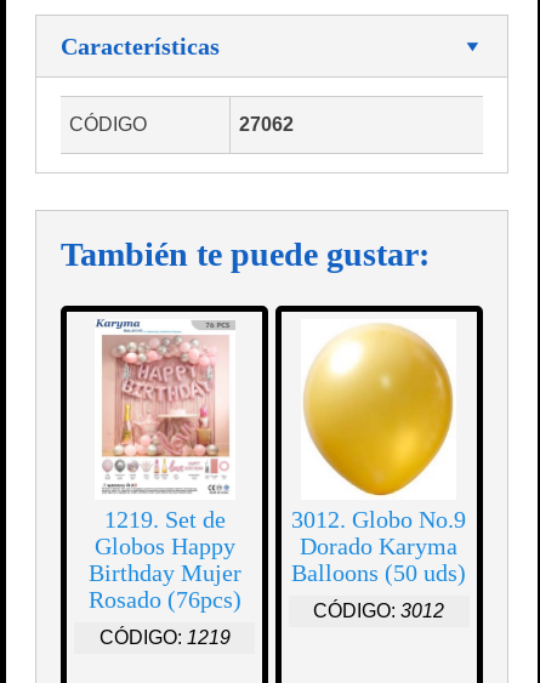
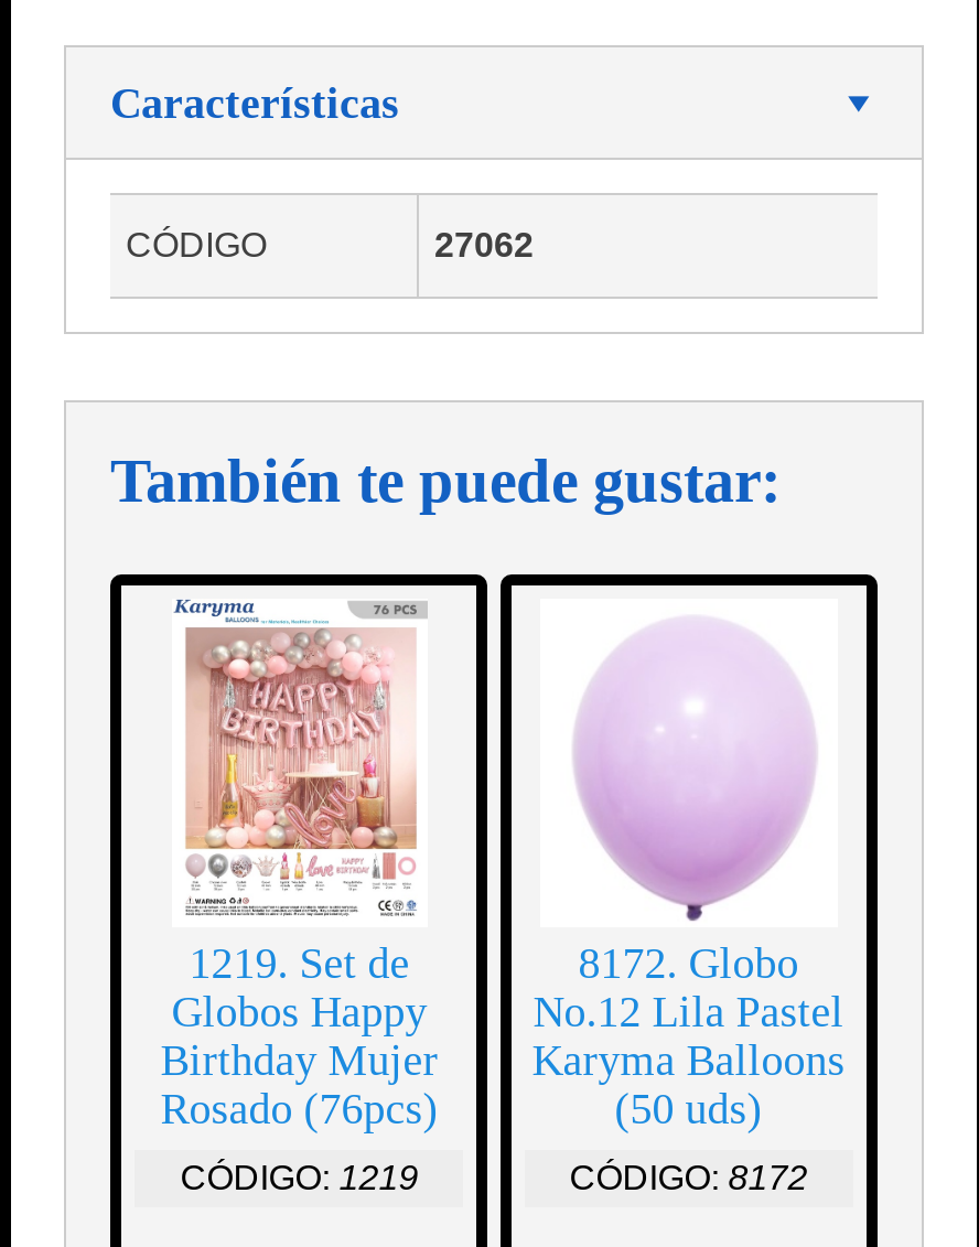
- [image]
- 3012. Globo No.9
- Dorado Karyma
- Balloons (50 uds)
+ [image]
+ 8172. Globo
+ No.12 Lila Pastel
+ Karyma Balloons
+ (50 uds)

- CÓDIGO: 3012
+ CÓDIGO: 8172
